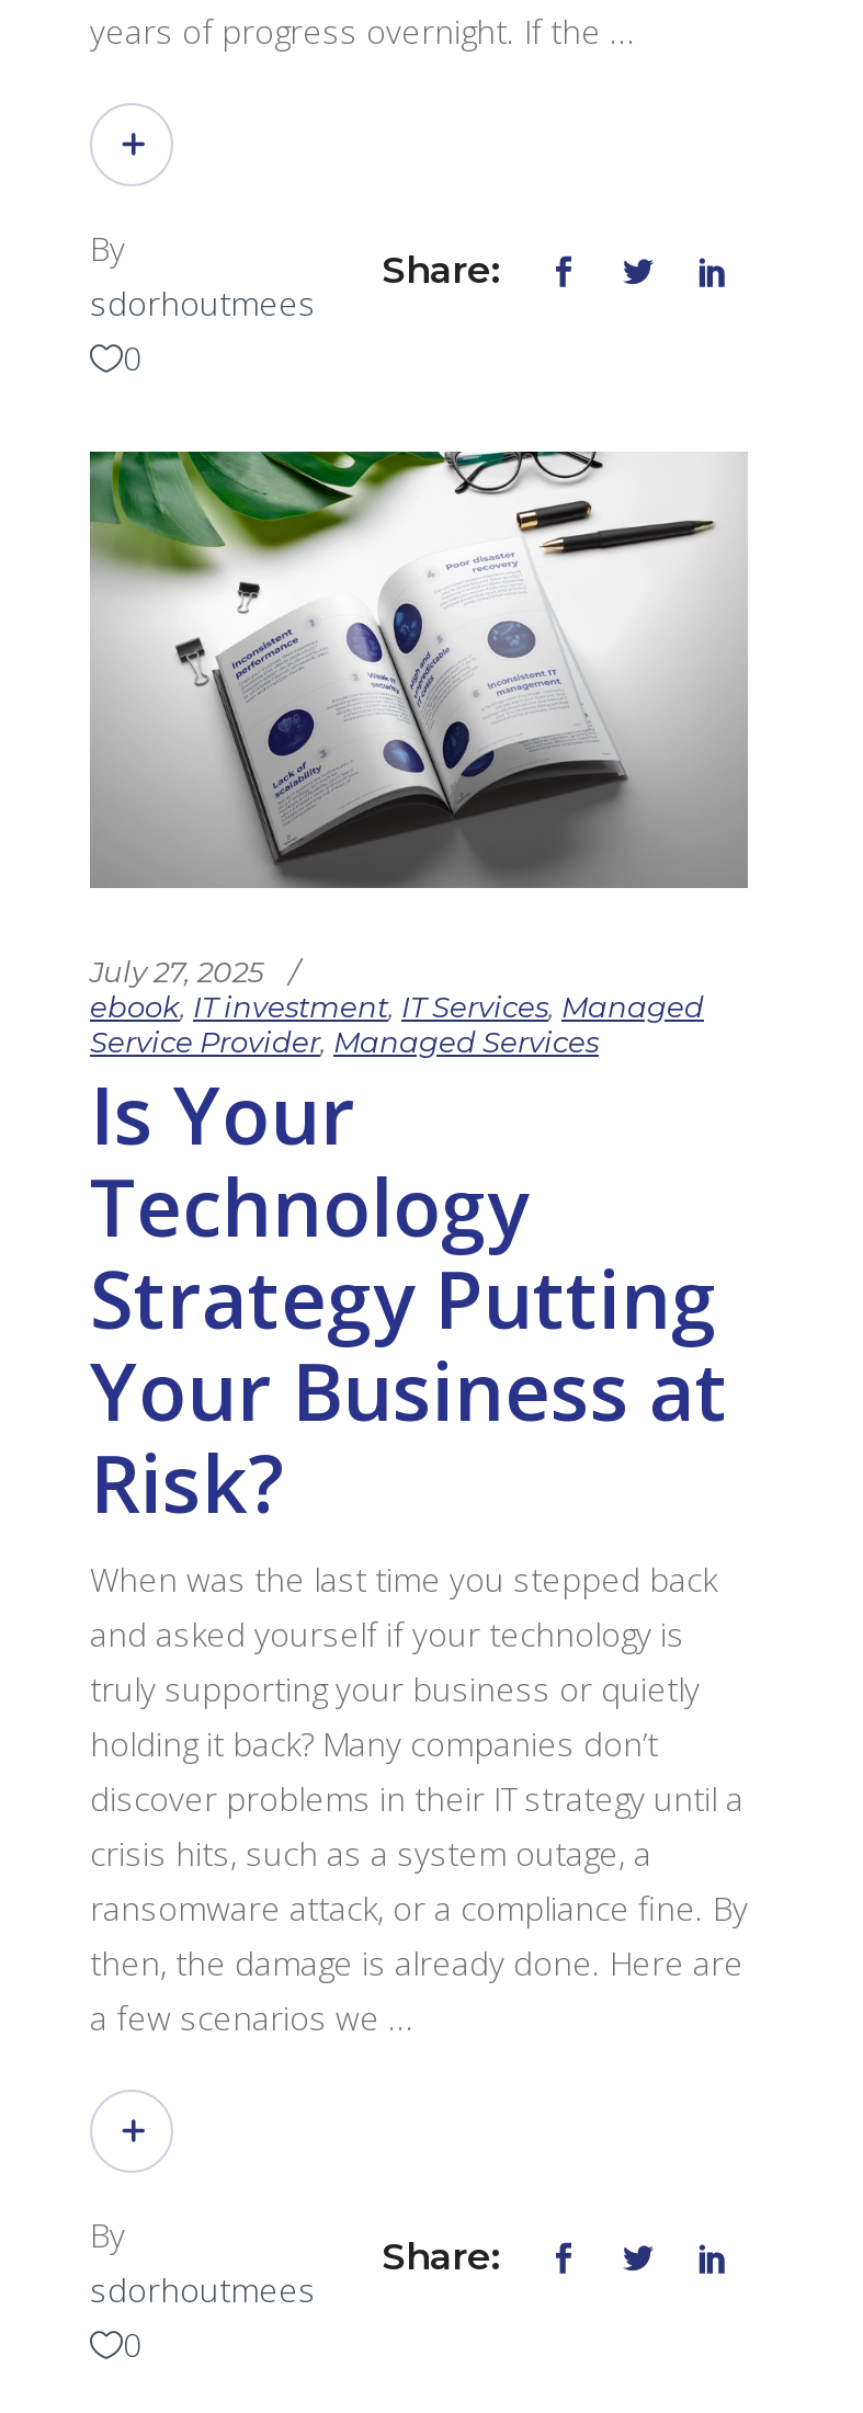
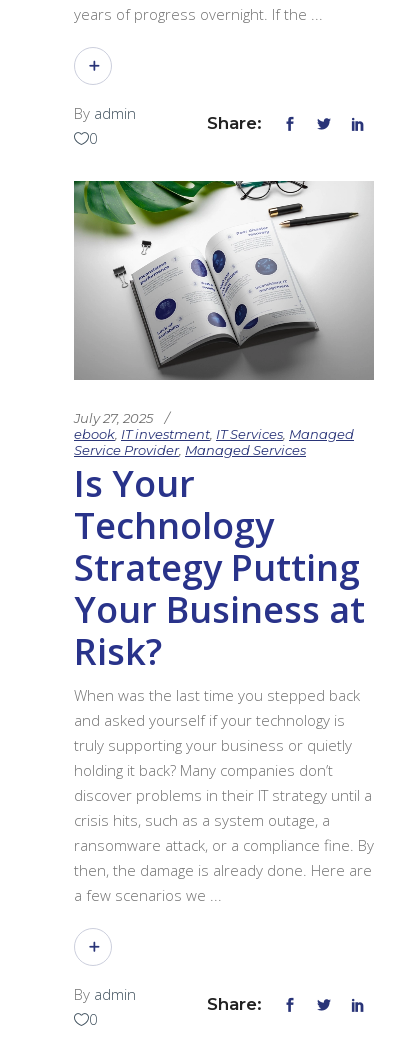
- By
- sdorhoutmees
+ By admin

- By
- sdorhoutmees
+ By admin
